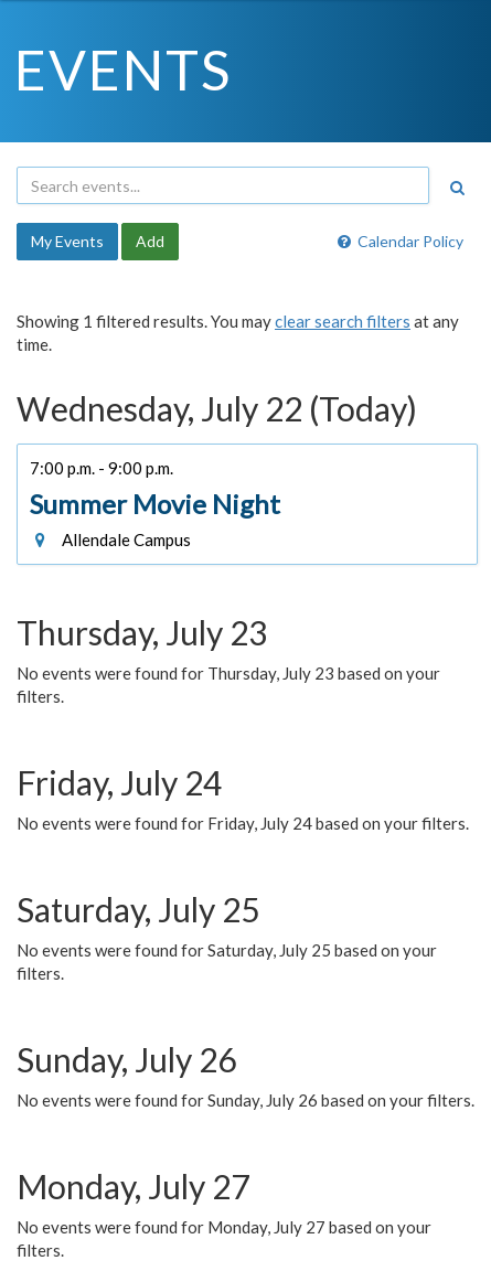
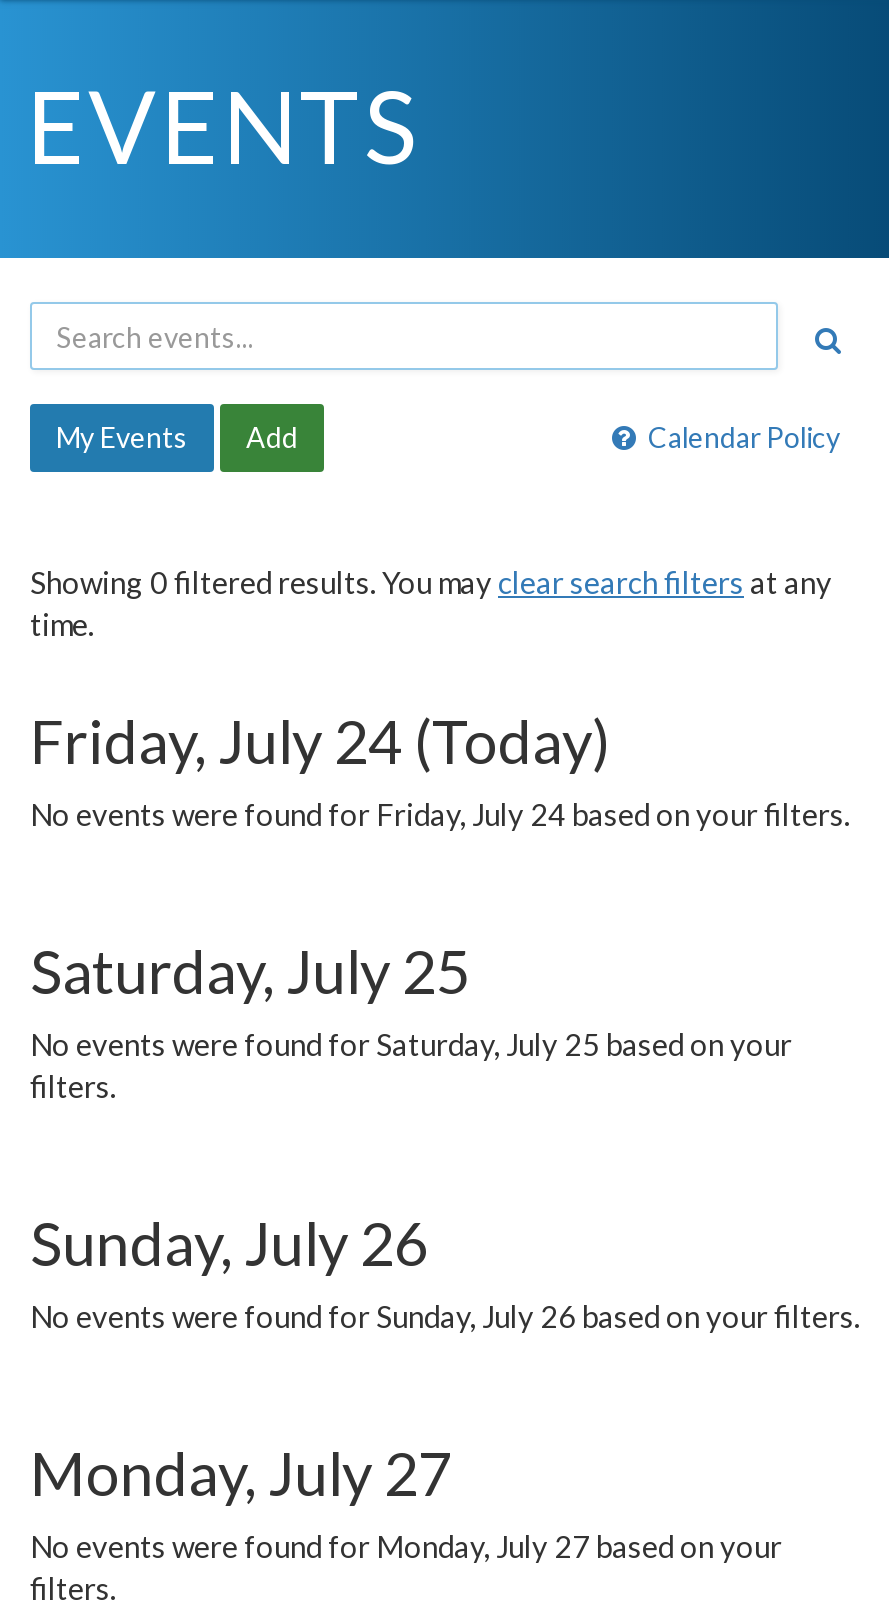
- Showing 1 filtered results. You may clear search filters at any
+ Showing 0 filtered results. You may clear search filters at any

- Wednesday, July 22 (Today)
- 7:00 p.m. - 9:00 p.m.
- Summer Movie Night
- Allendale Campus
- Thursday, July 23
- No events were found for Thursday, July 23 based on your
- filters.
- Friday, July 24
+ Friday, July 24 (Today)
